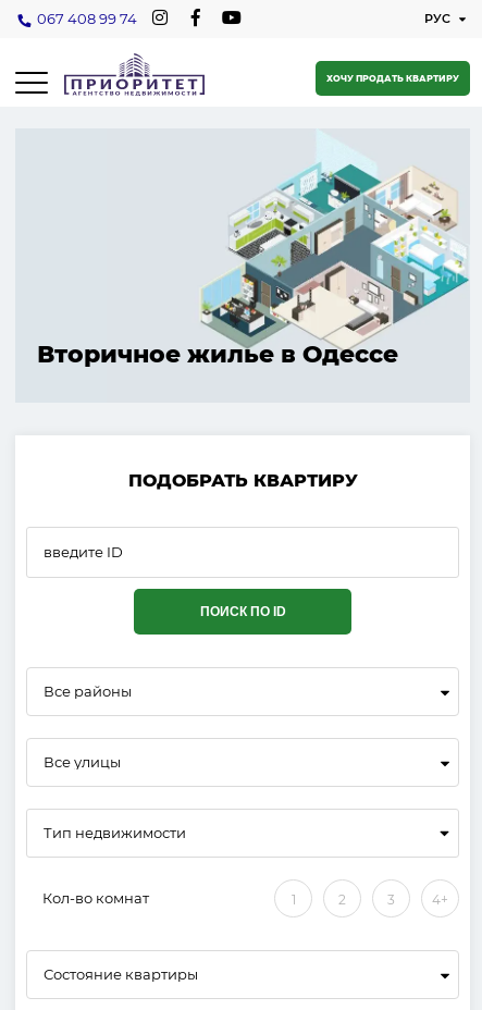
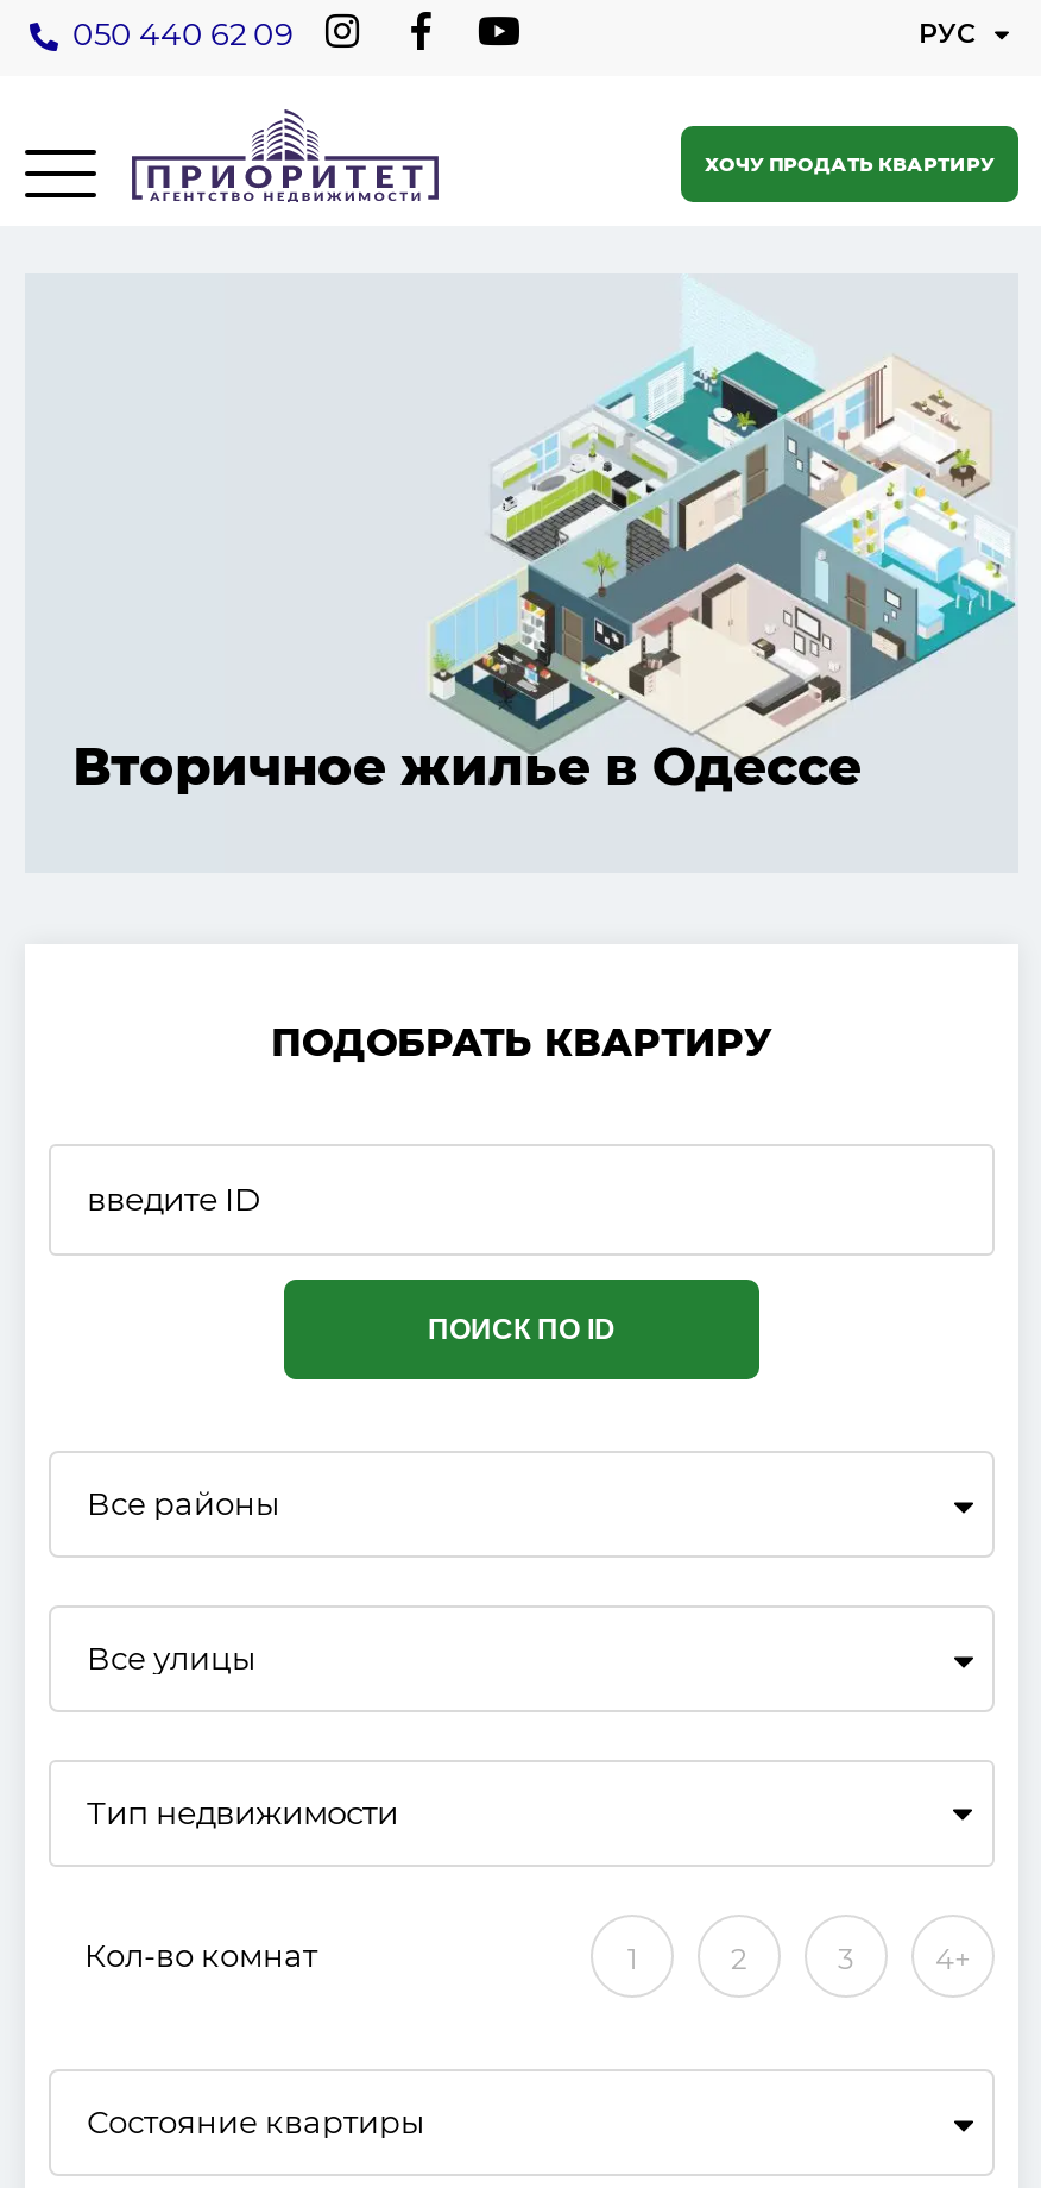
- 067 408 99 74
+ 050 440 62 09
